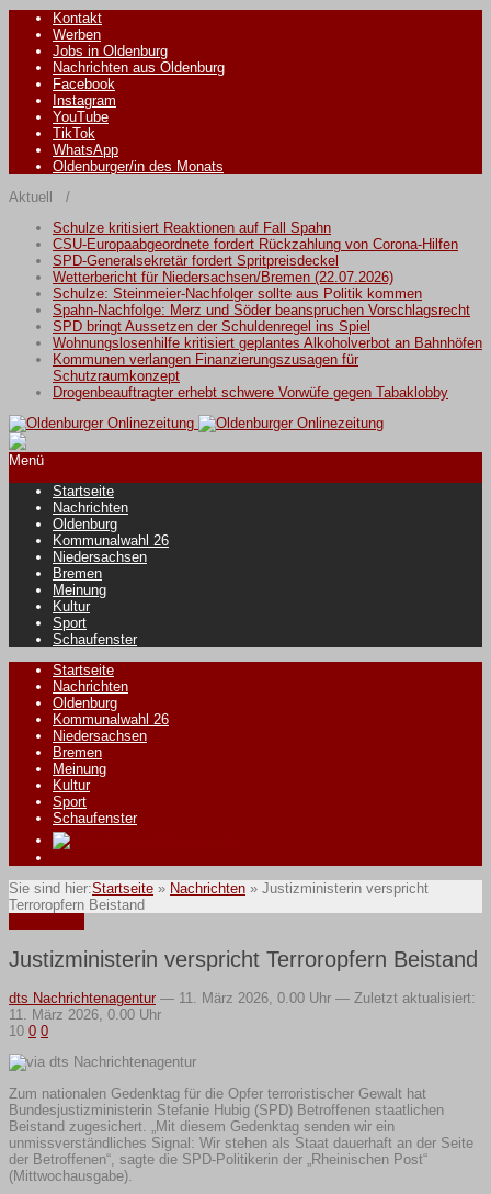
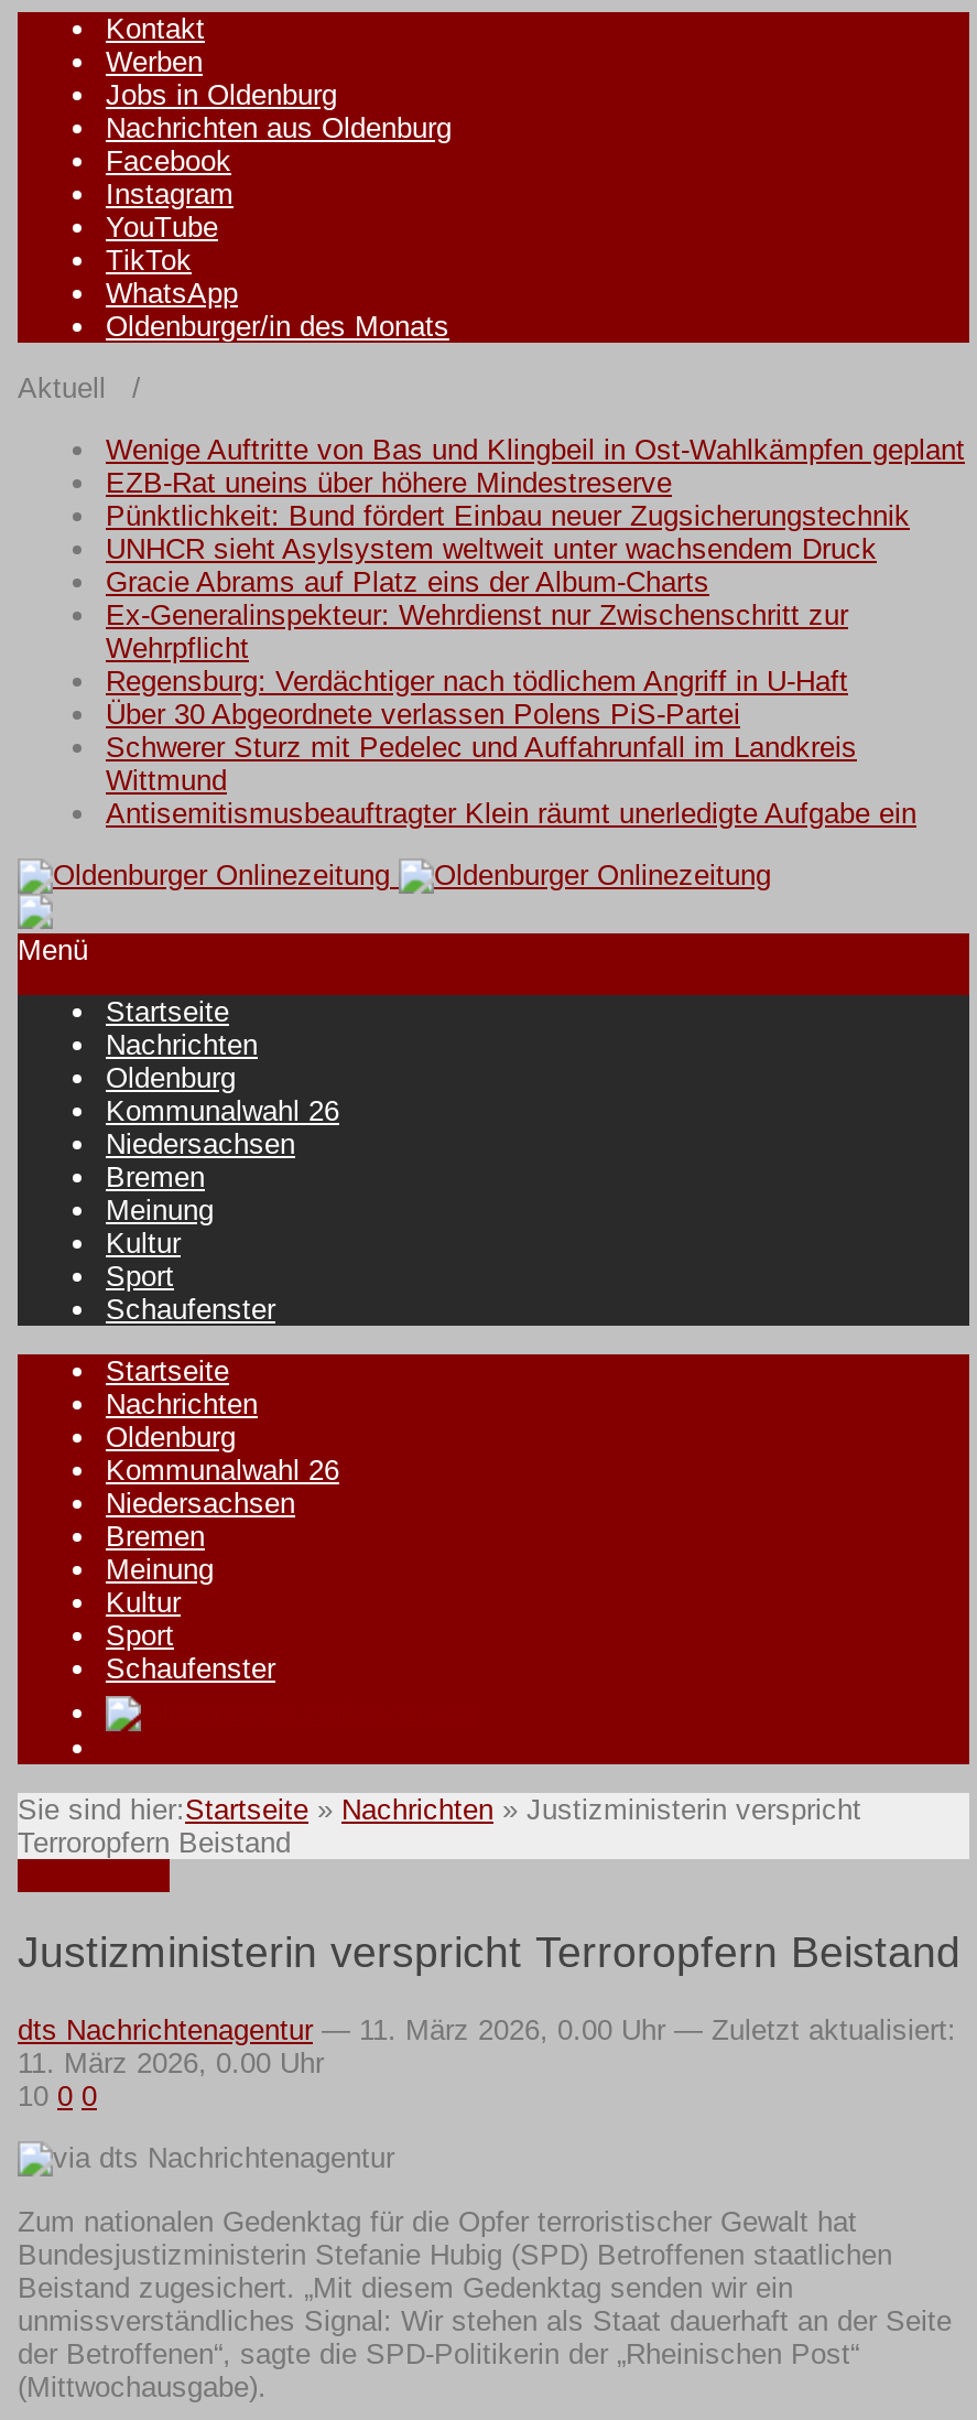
- Schulze kritisiert Reaktionen auf Fall Spahn
- CSU-Europaabgeordnete fordert Rückzahlung von Corona-Hilfen
- SPD-Generalsekretär fordert Spritpreisdeckel
- Wetterbericht für Niedersachsen/Bremen (22.07.2026)
- Schulze: Steinmeier-Nachfolger sollte aus Politik kommen
- Spahn-Nachfolge: Merz und Söder beanspruchen Vorschlagsrecht
- SPD bringt Aussetzen der Schuldenregel ins Spiel
- Wohnungslosenhilfe kritisiert geplantes Alkoholverbot an Bahnhöfen
- Kommunen verlangen Finanzierungszusagen für
- Schutzraumkonzept
- Drogenbeauftragter erhebt schwere Vorwüfe gegen Tabaklobby
+ Wenige Auftritte von Bas und Klingbeil in Ost-Wahlkämpfen geplant
+ EZB-Rat uneins über höhere Mindestreserve
+ Pünktlichkeit: Bund fördert Einbau neuer Zugsicherungstechnik
+ UNHCR sieht Asylsystem weltweit unter wachsendem Druck
+ Gracie Abrams auf Platz eins der Album-Charts
+ Ex-Generalinspekteur: Wehrdienst nur Zwischenschritt zur
+ Wehrpflicht
+ Regensburg: Verdächtiger nach tödlichem Angriff in U-Haft
+ Über 30 Abgeordnete verlassen Polens PiS-Partei
+ Schwerer Sturz mit Pedelec und Auffahrunfall im Landkreis
+ Wittmund
+ Antisemitismusbeauftragter Klein räumt unerledigte Aufgabe ein
